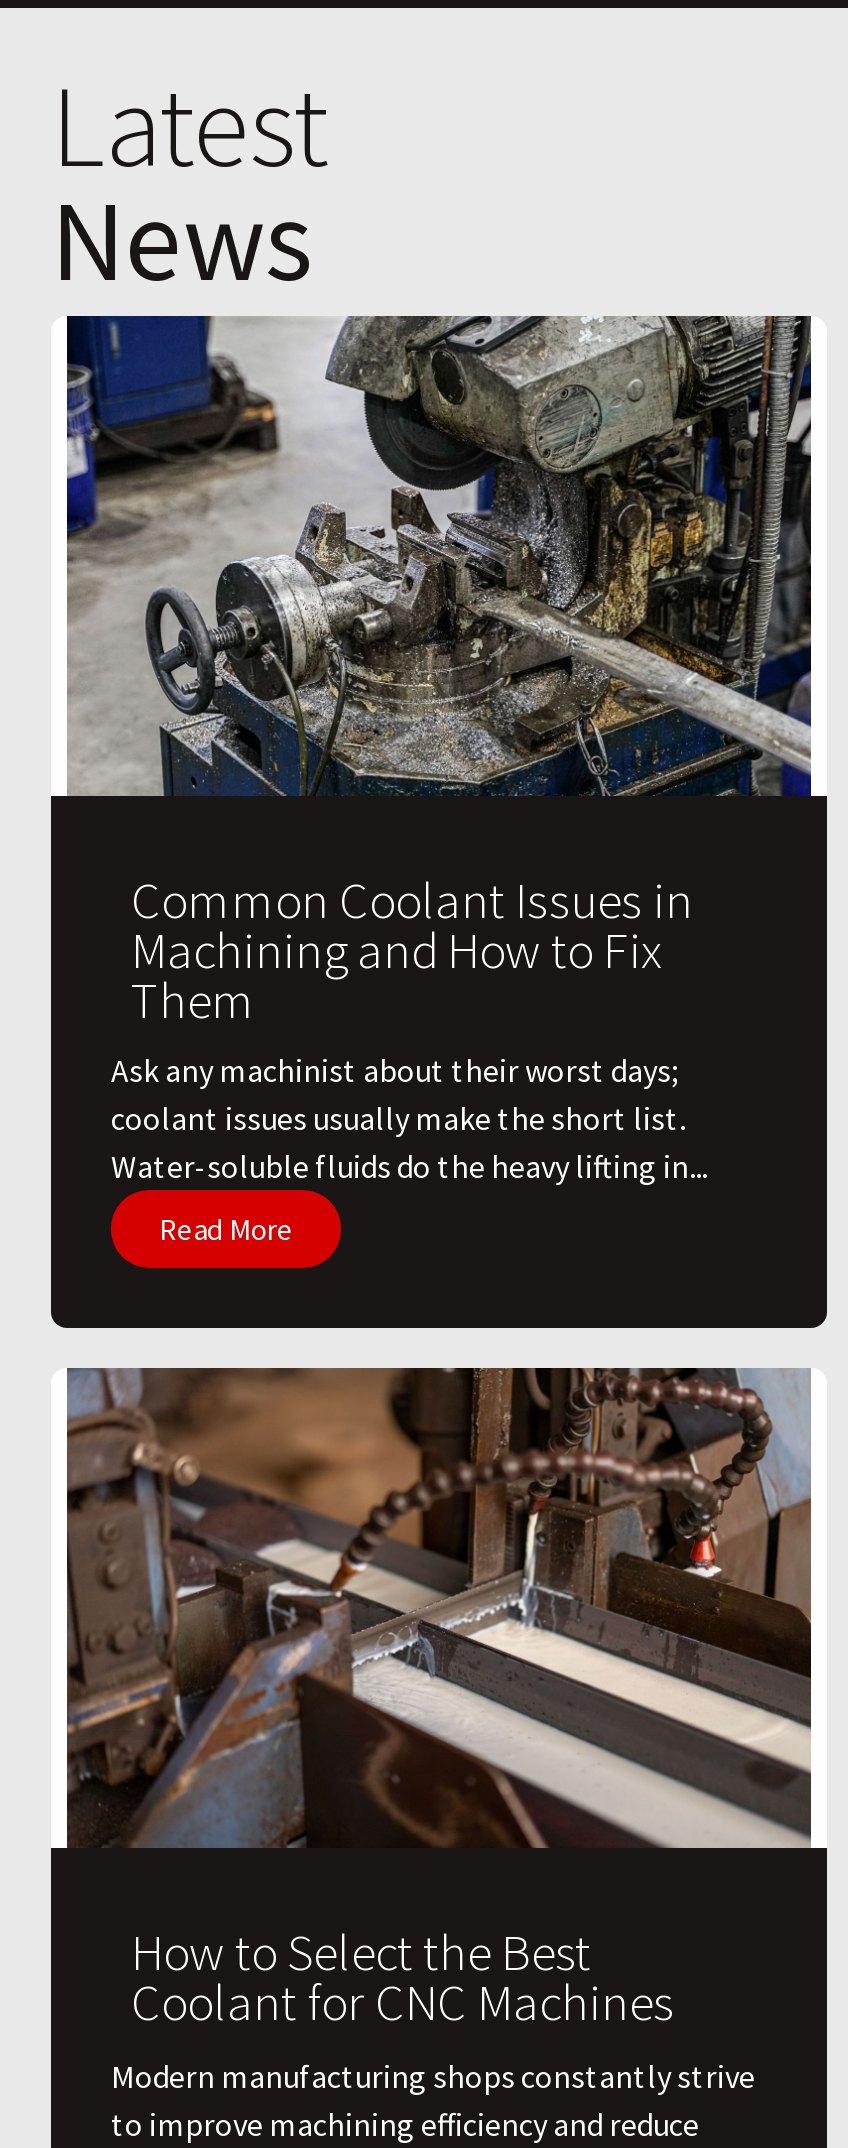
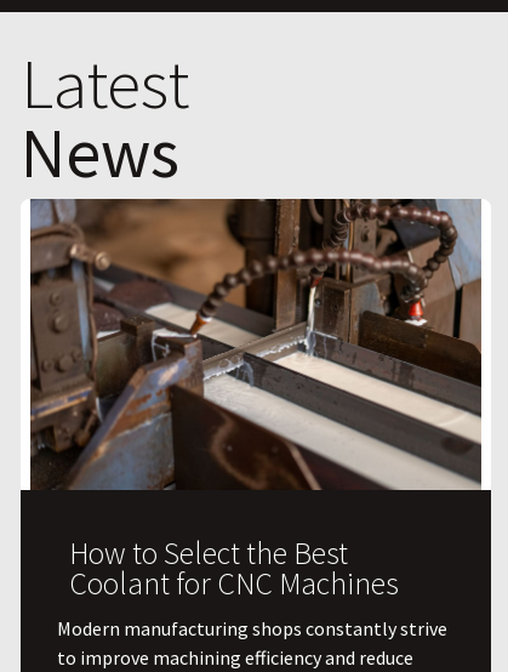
- [image]
- Common Coolant Issues in
- Machining and How to Fix
- Them
- Ask any machinist about their worst days;
- coolant issues usually make the short list.
- Water-soluble fluids do the heavy lifting in...
- Read More
